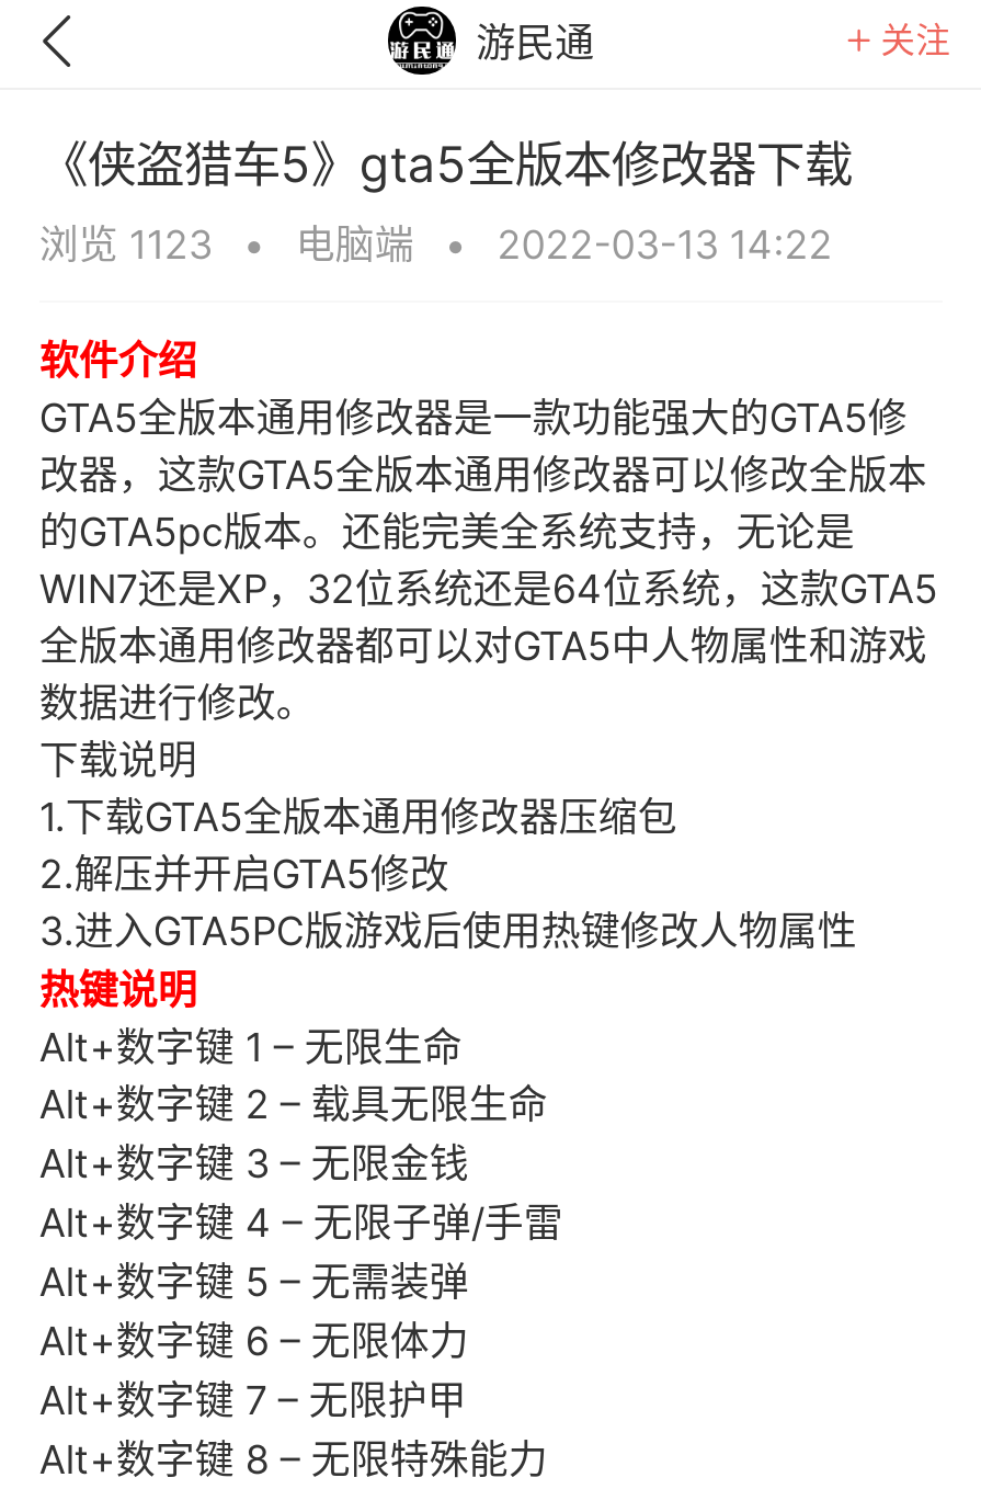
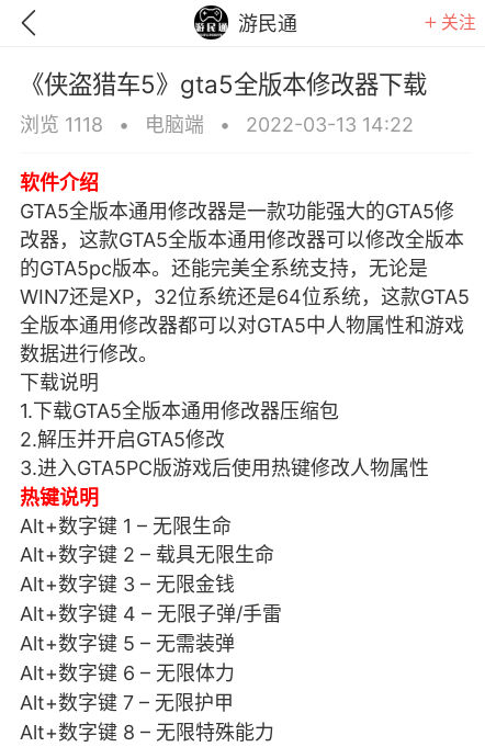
- 浏览 1123
+ 浏览 1118
